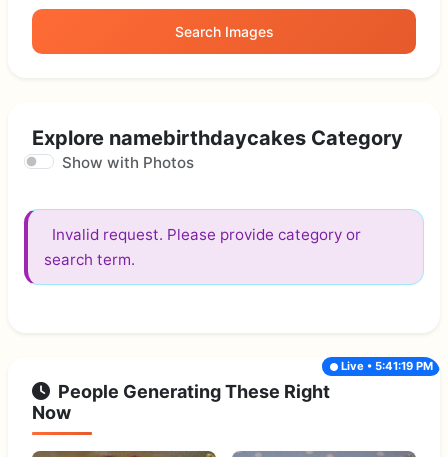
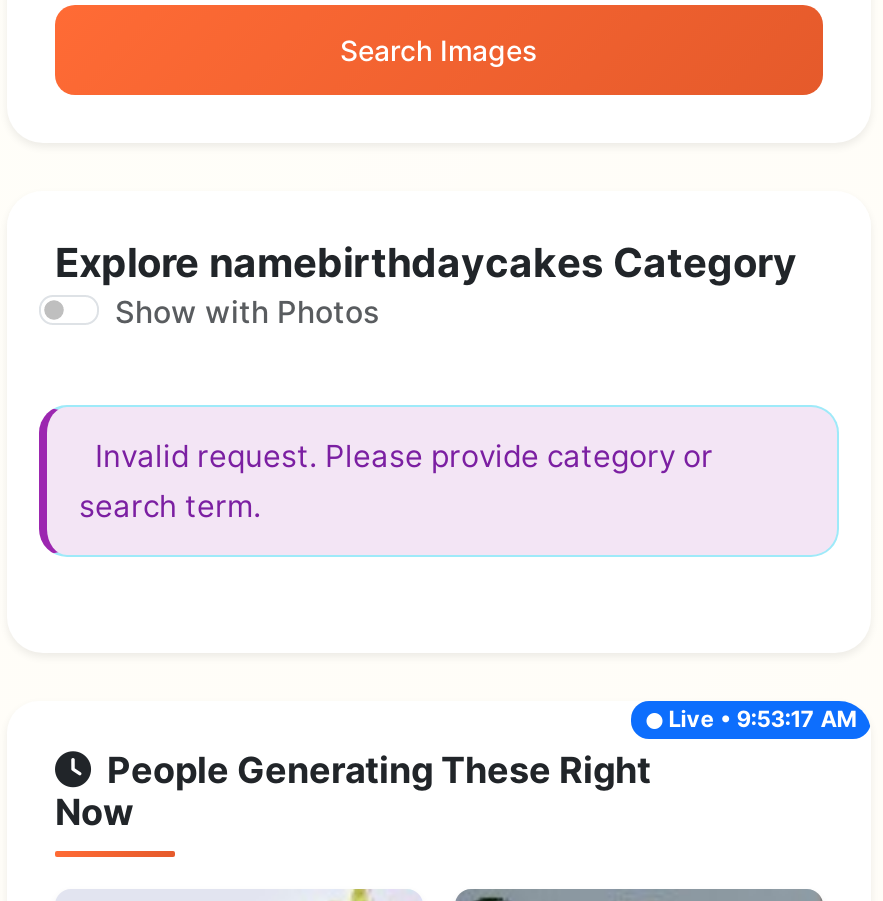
- Live • 5:41:19 PM
+ Live • 9:53:17 AM
